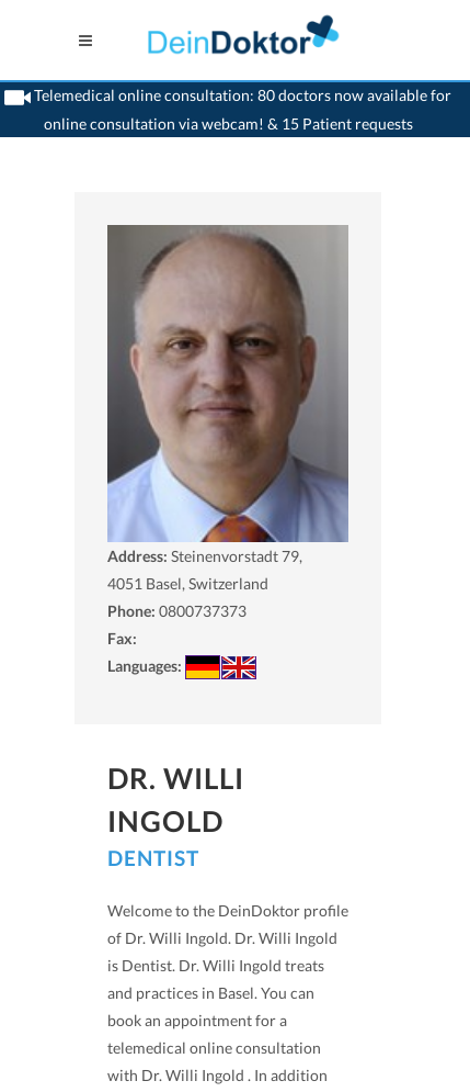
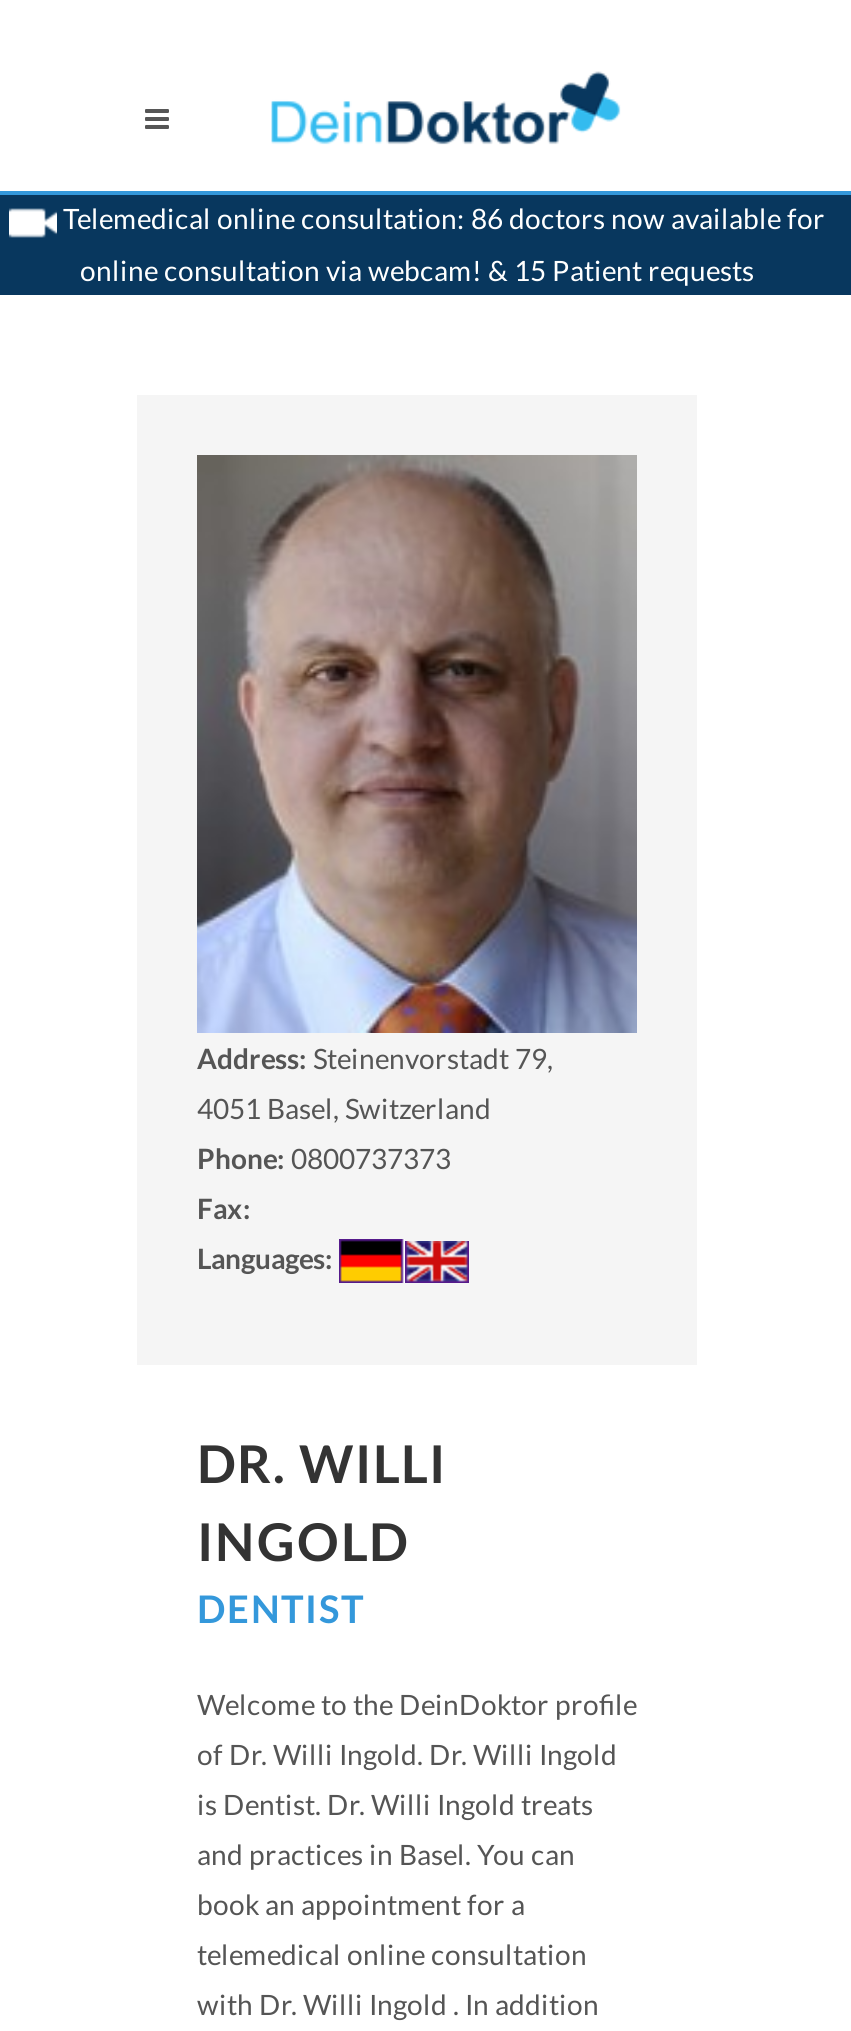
- Telemedical online consultation: 80 doctors now available for
+ Telemedical online consultation: 86 doctors now available for
